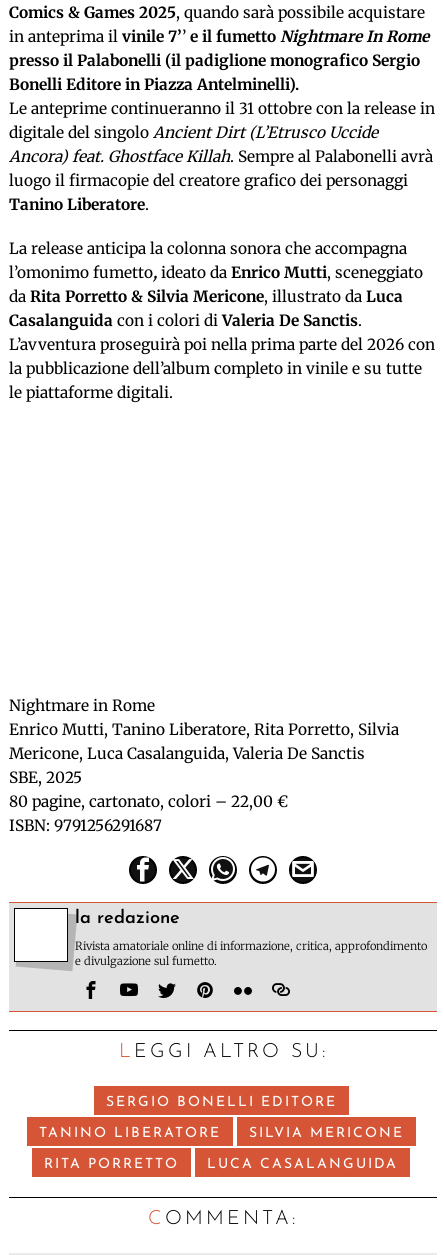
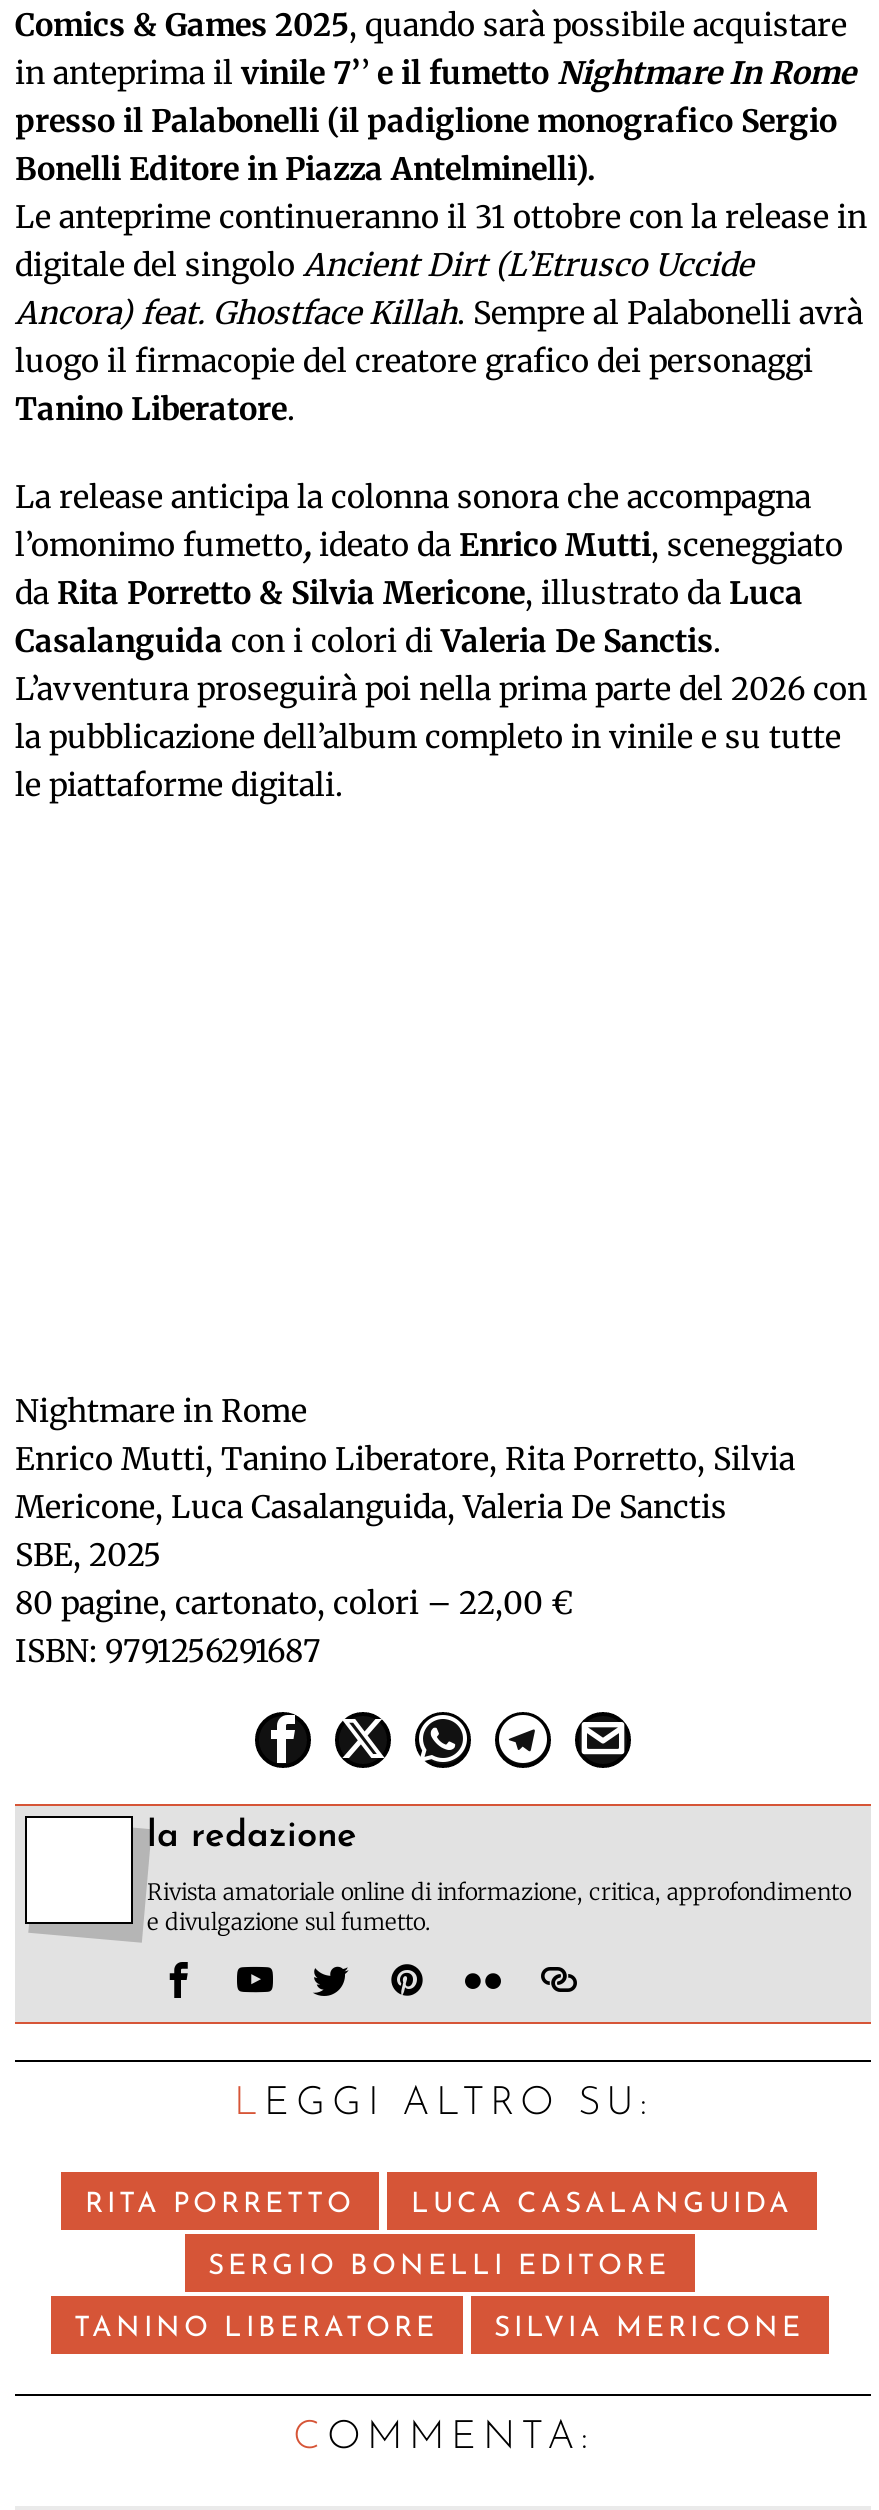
moved down: SERGIO BONELLI EDITORE | TANINO LIBERATORE | SILVIA MERICONE

moved up: RITA PORRETTO | LUCA CASALANGUIDA
